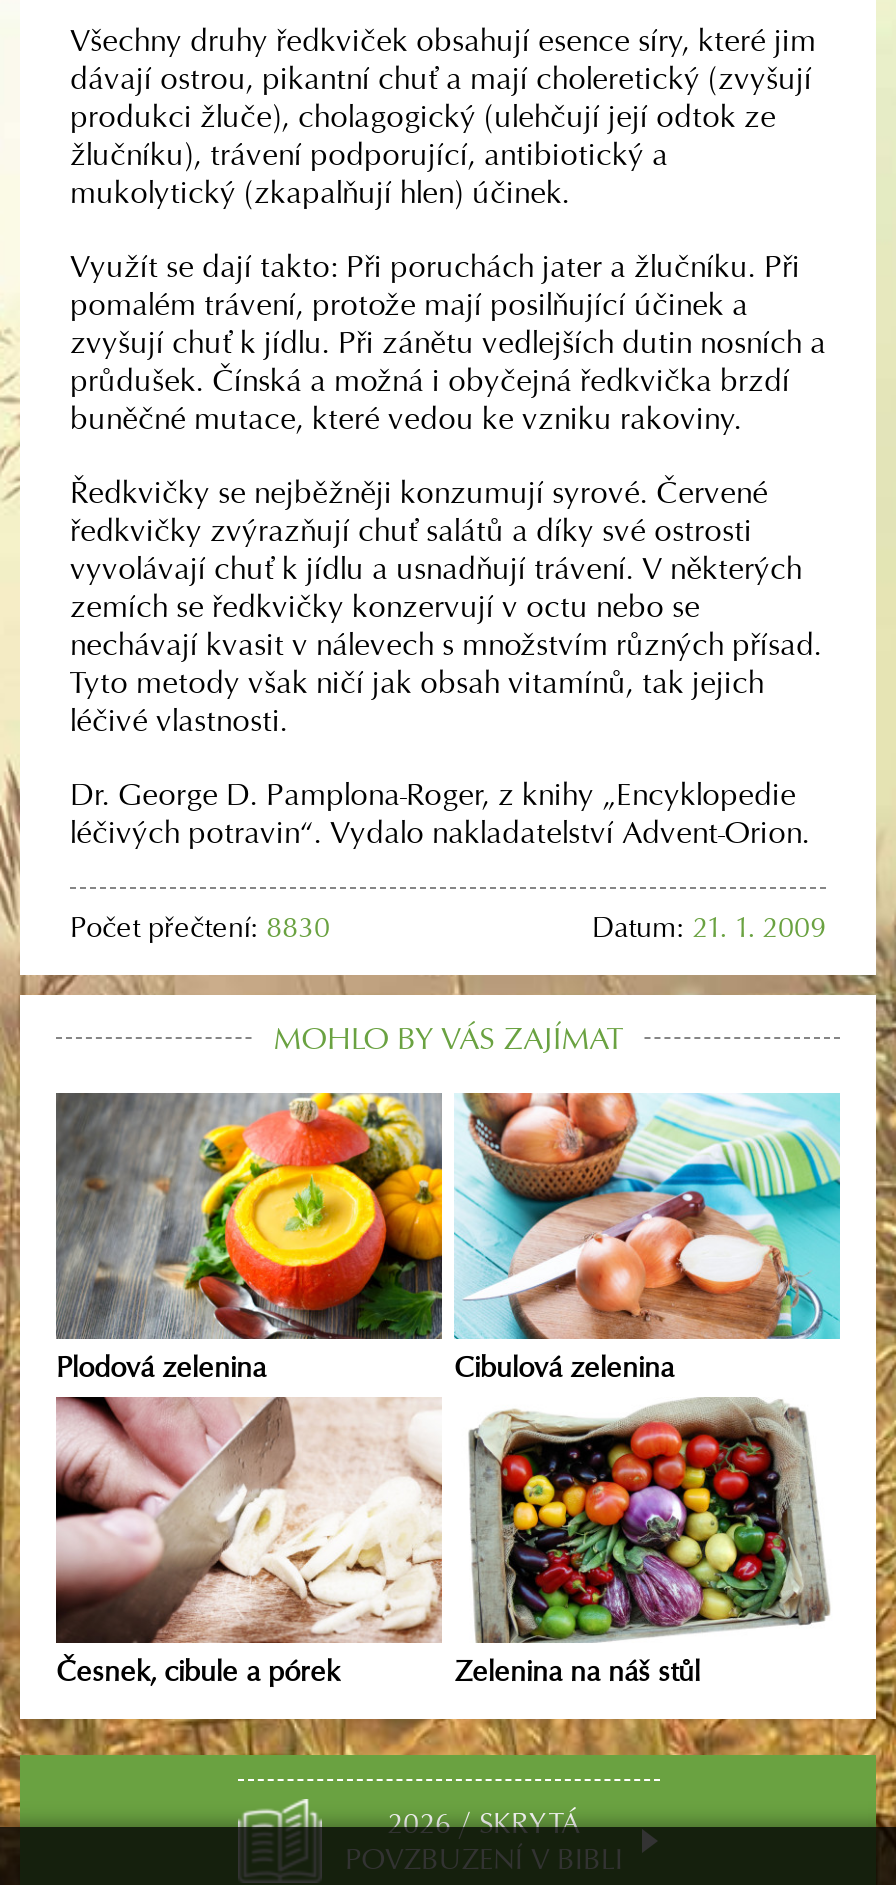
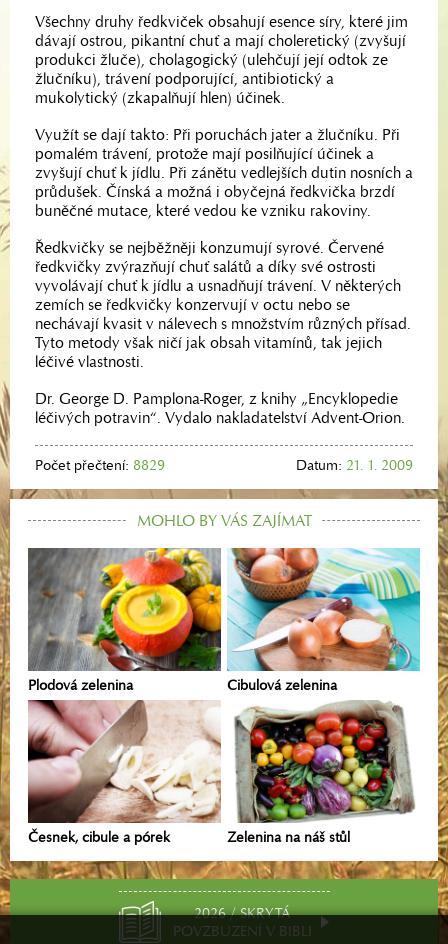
- Počet přečtení: 8830
+ Počet přečtení: 8829
